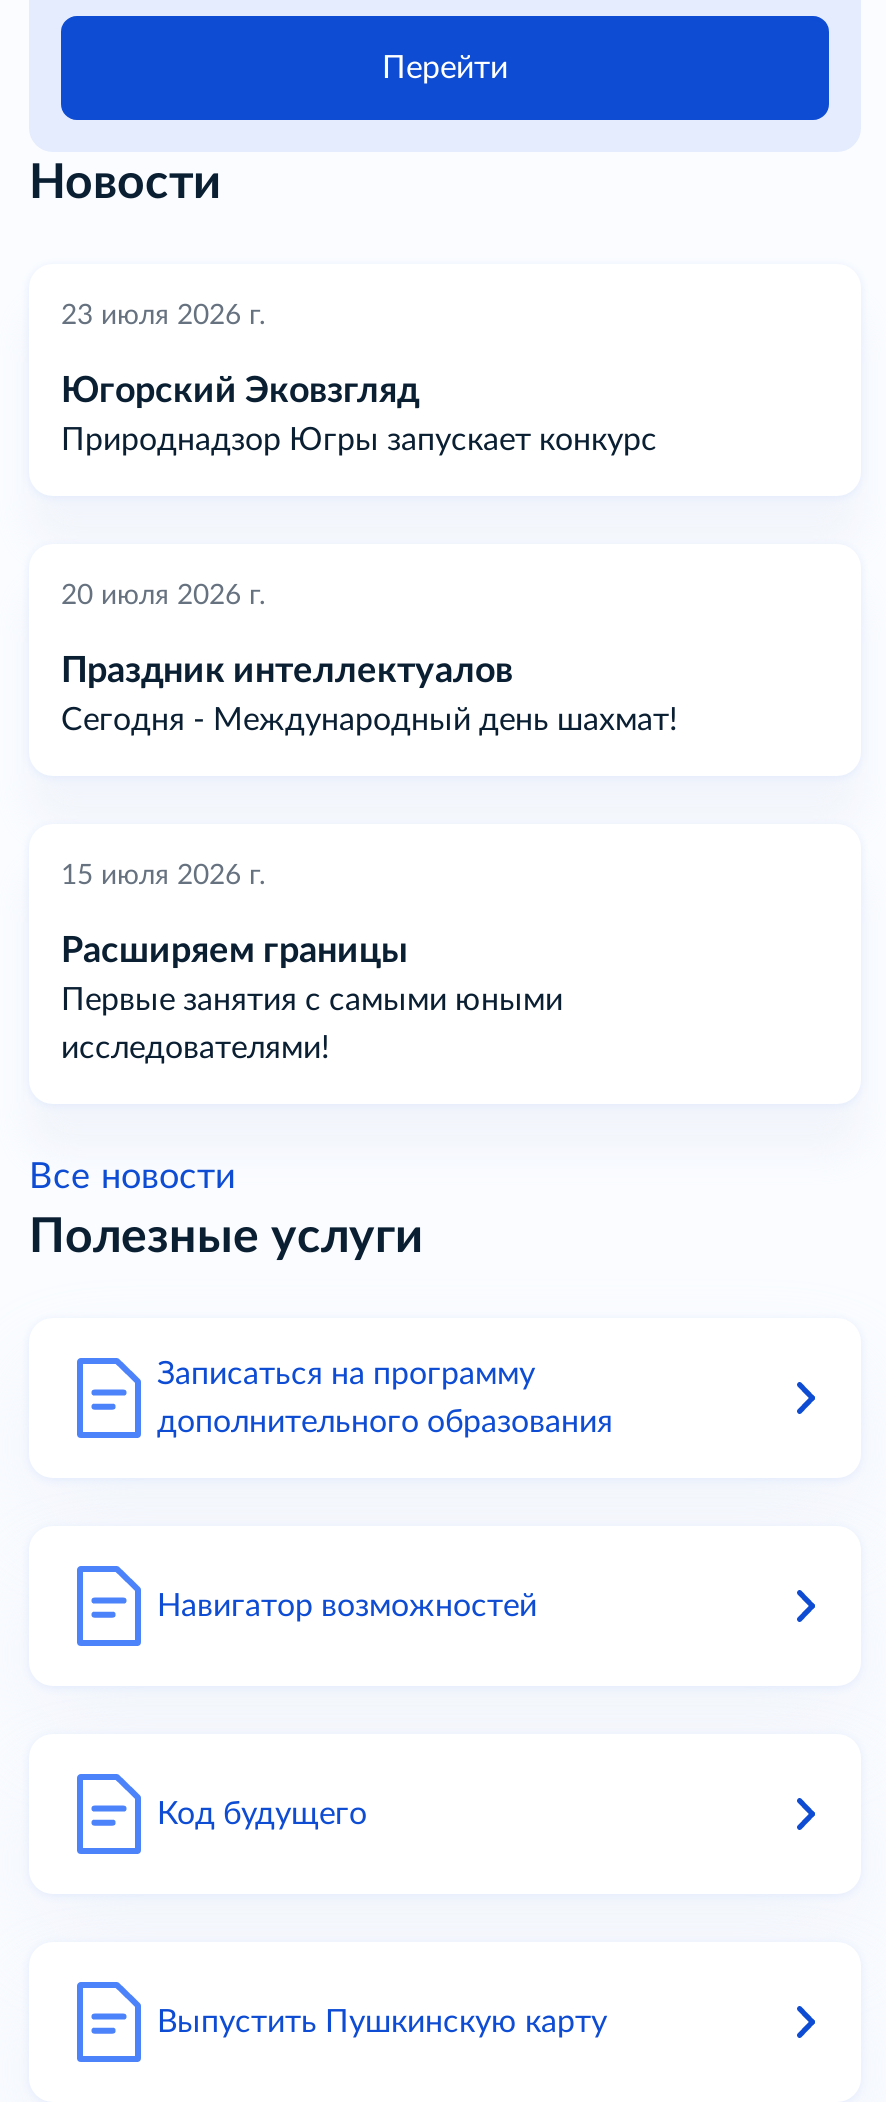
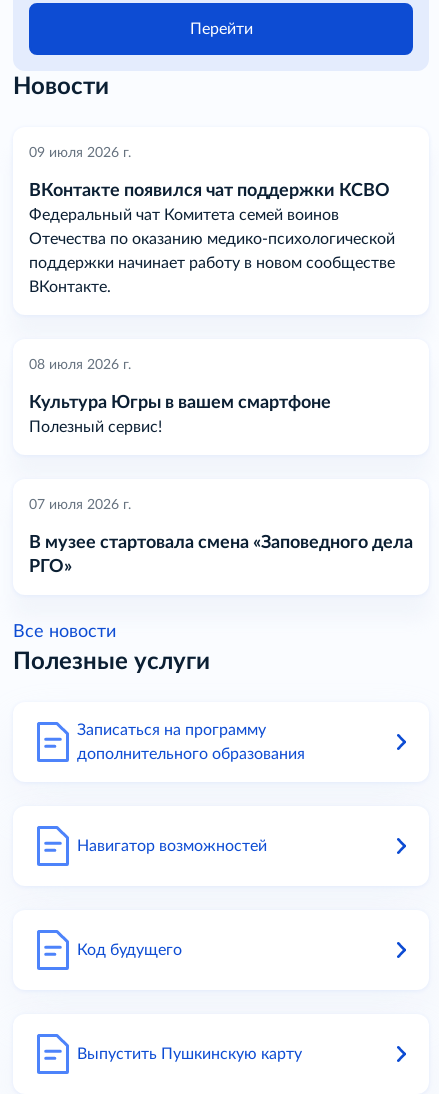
- 23 июля 2026 г.
- Югорский Эковзгляд
- Природнадзор Югры запускает конкурс
+ 09 июля 2026 г.
+ ВКонтакте появился чат поддержки КСВО
+ Федеральный чат Комитета семей воинов
+ Отечества по оказанию медико-психологической
+ поддержки начинает работу в новом сообществе
+ ВКонтакте.

- 20 июля 2026 г.
- Праздник интеллектуалов
- Сегодня - Международный день шахмат!
+ 08 июля 2026 г.
+ Культура Югры в вашем смартфоне
+ Полезный сервис!

- 15 июля 2026 г.
- Расширяем границы
- Первые занятия с самыми юными
- исследователями!
+ 07 июля 2026 г.
+ В музее стартовала смена «Заповедного дела
+ РГО»
